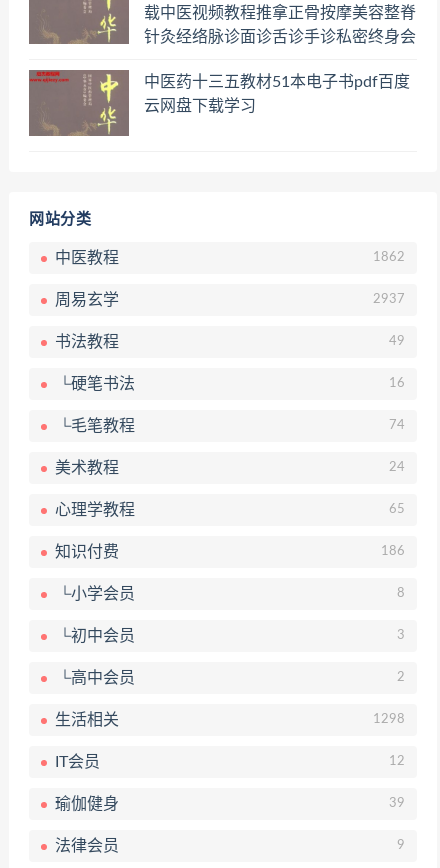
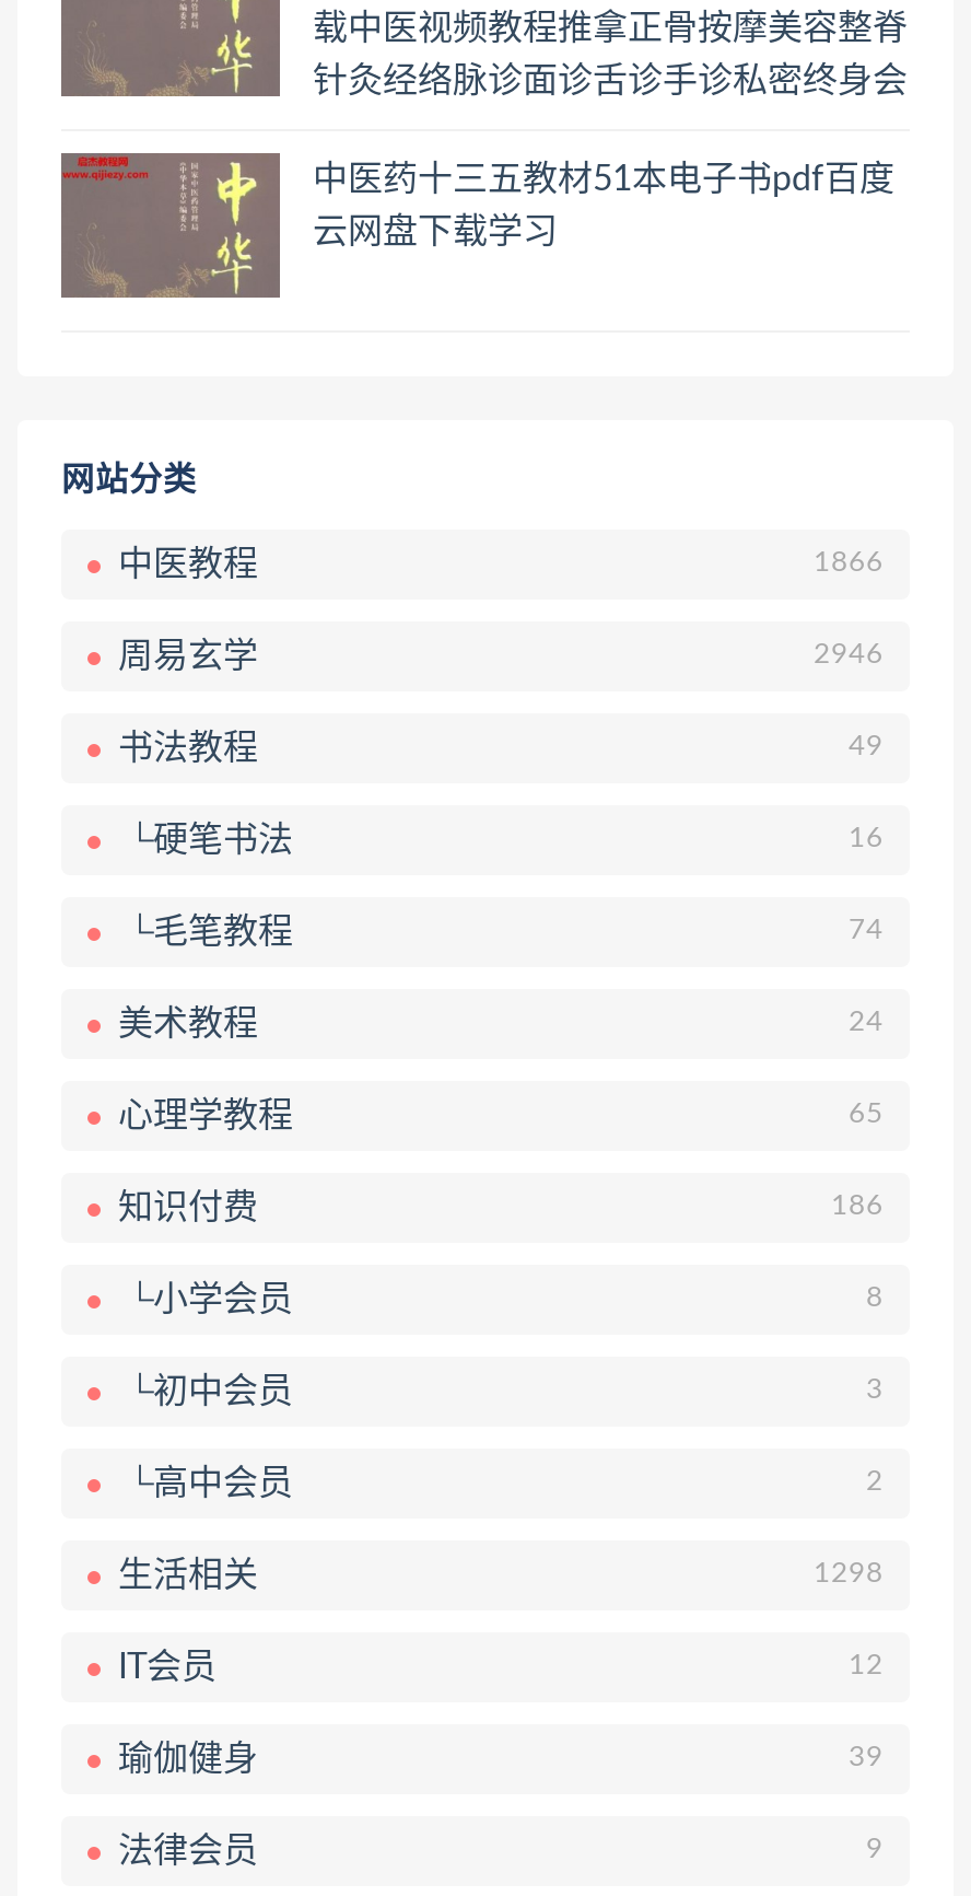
- 1862
+ 1866

- 2937
+ 2946
